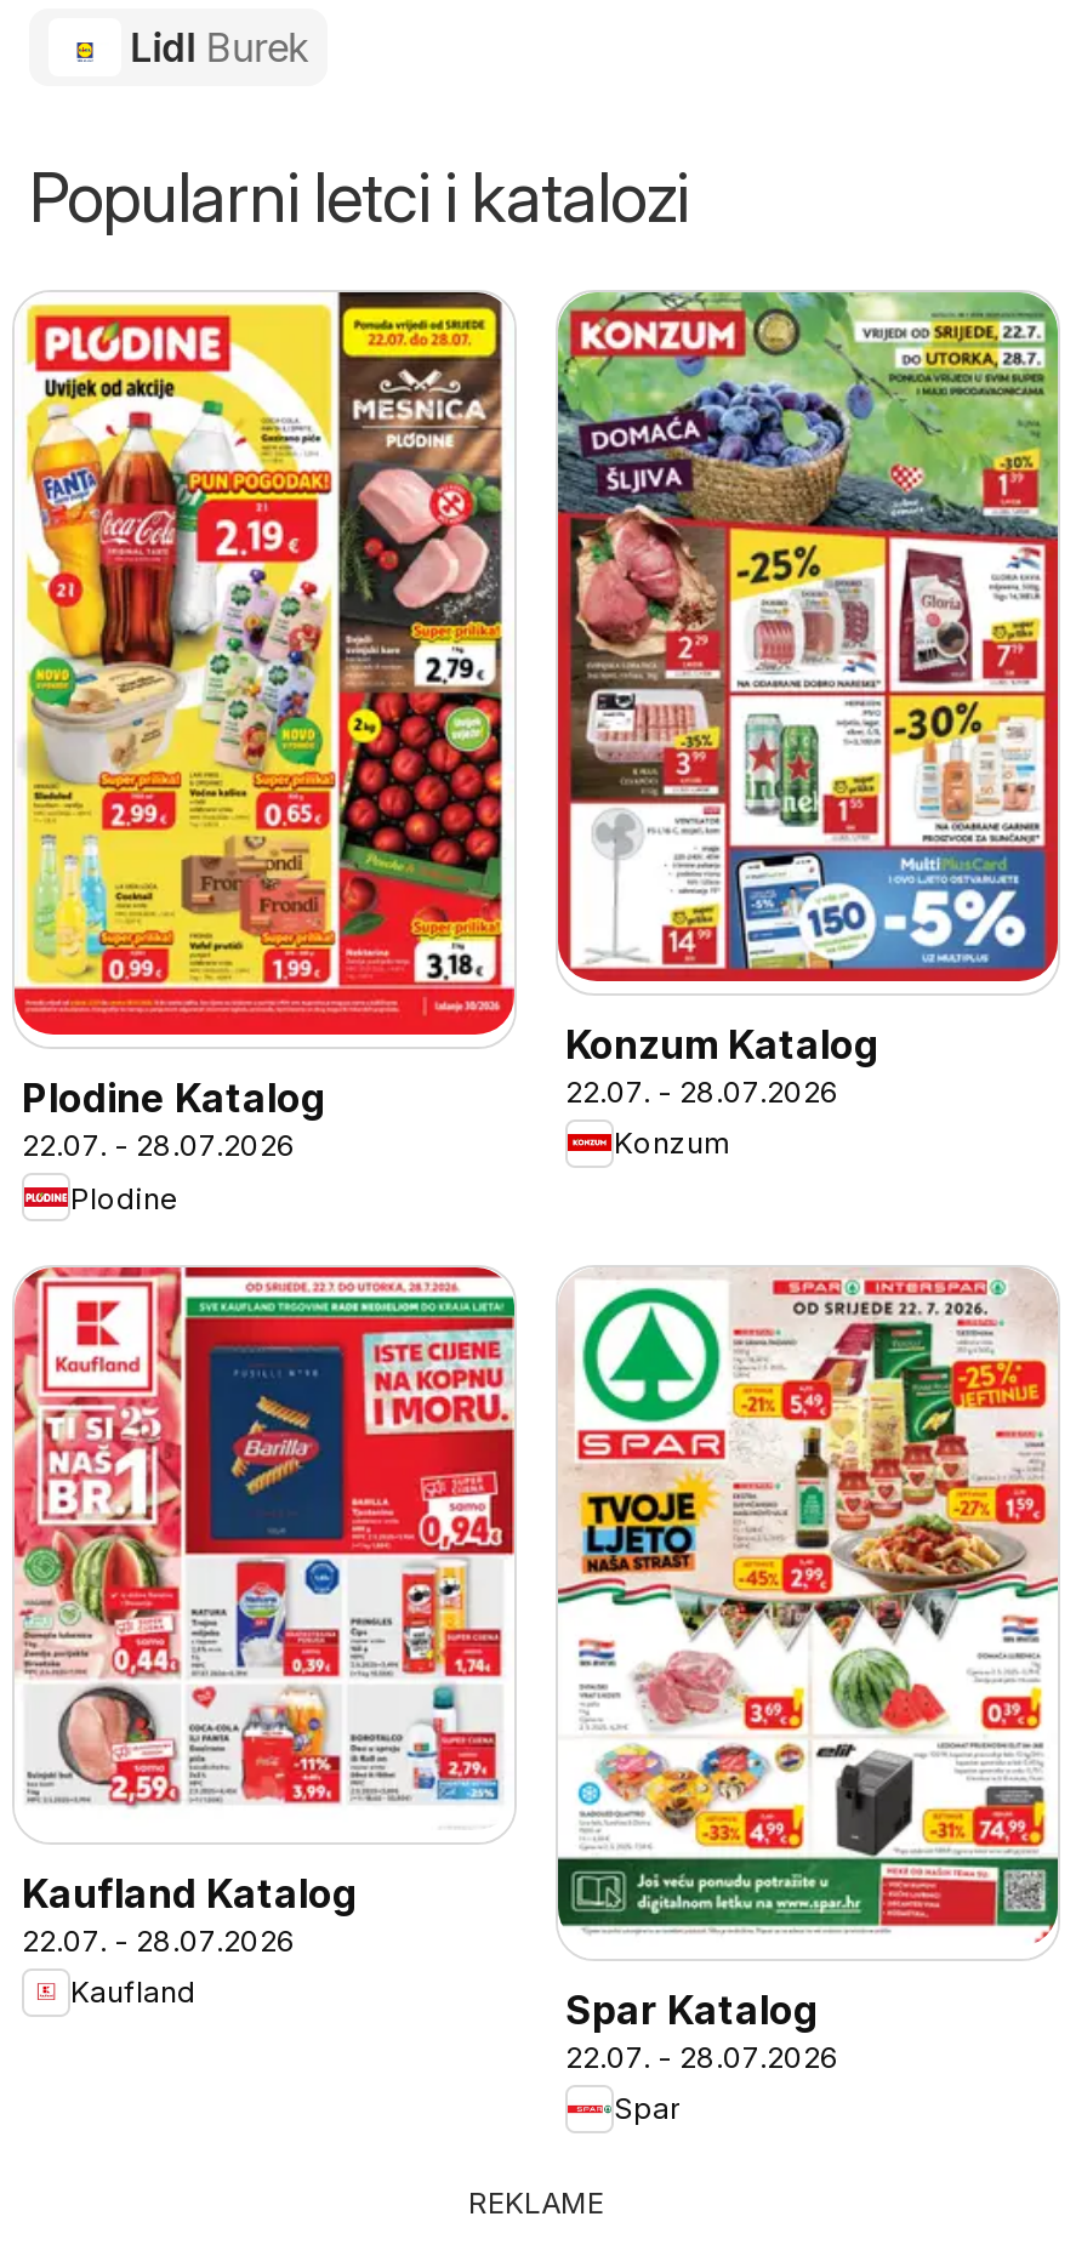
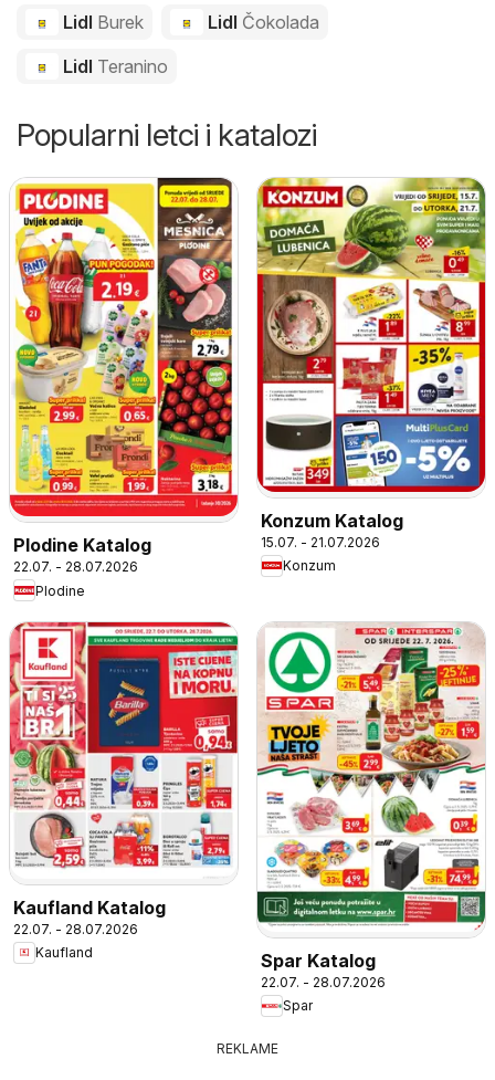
+ Lidl Čokolada
+ Lidl Teranino

- [image]
- 22.07. - 28.07.2026
+ [image]
+ 15.07. - 21.07.2026
